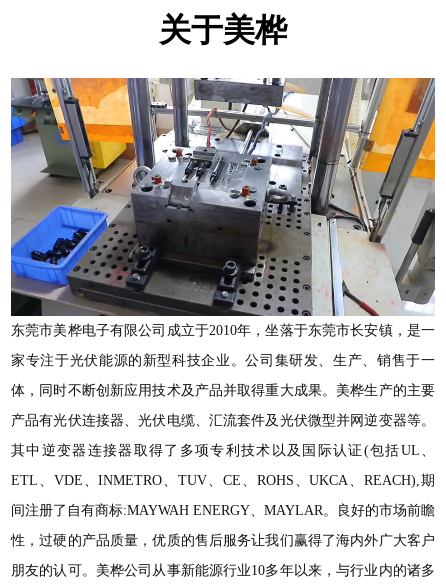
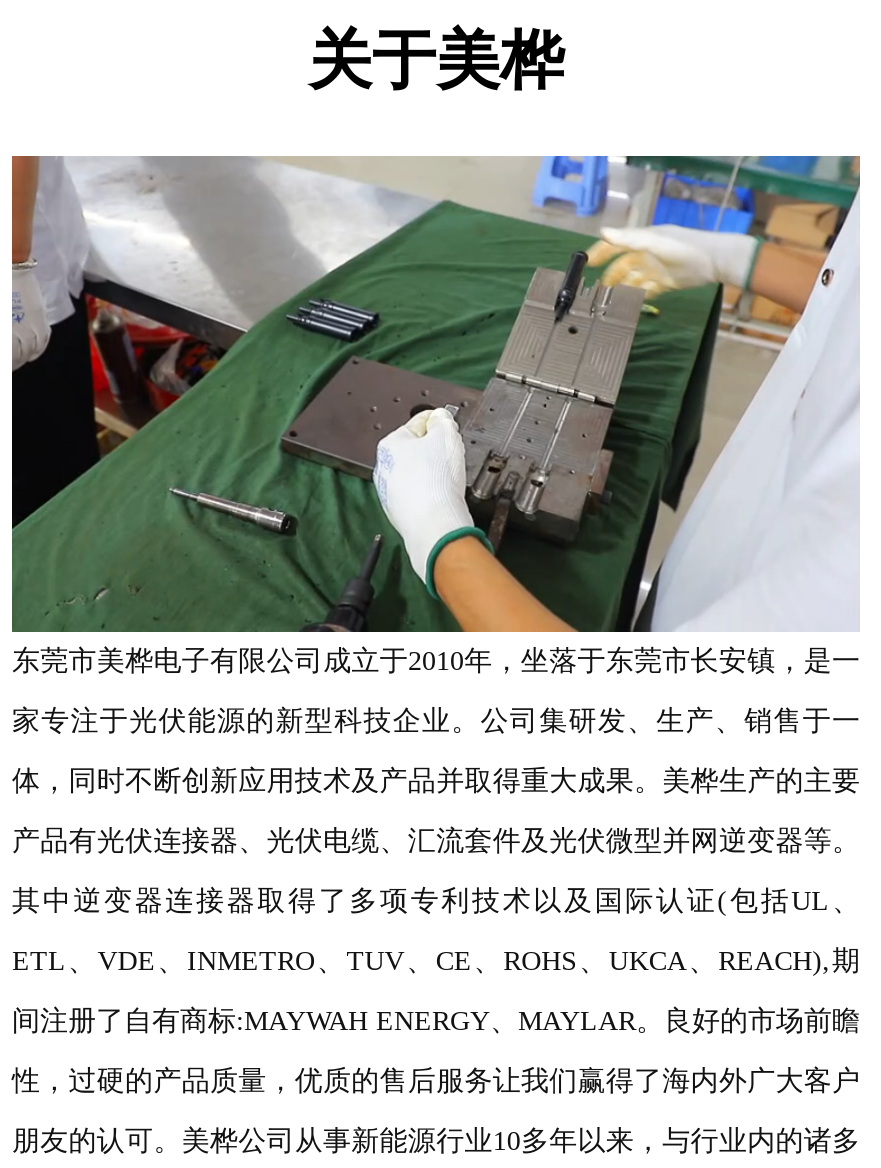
- [image]
+ [image]
